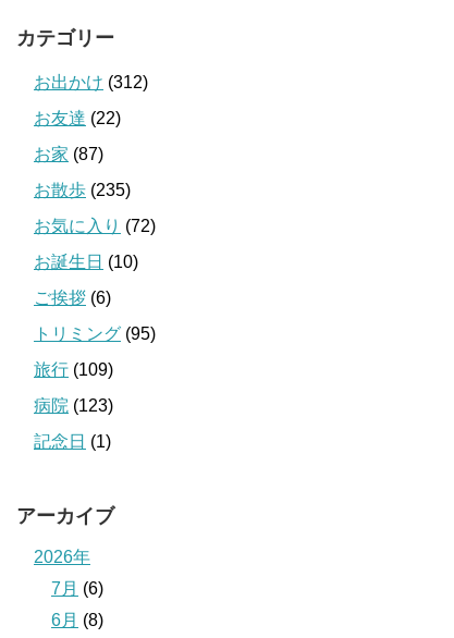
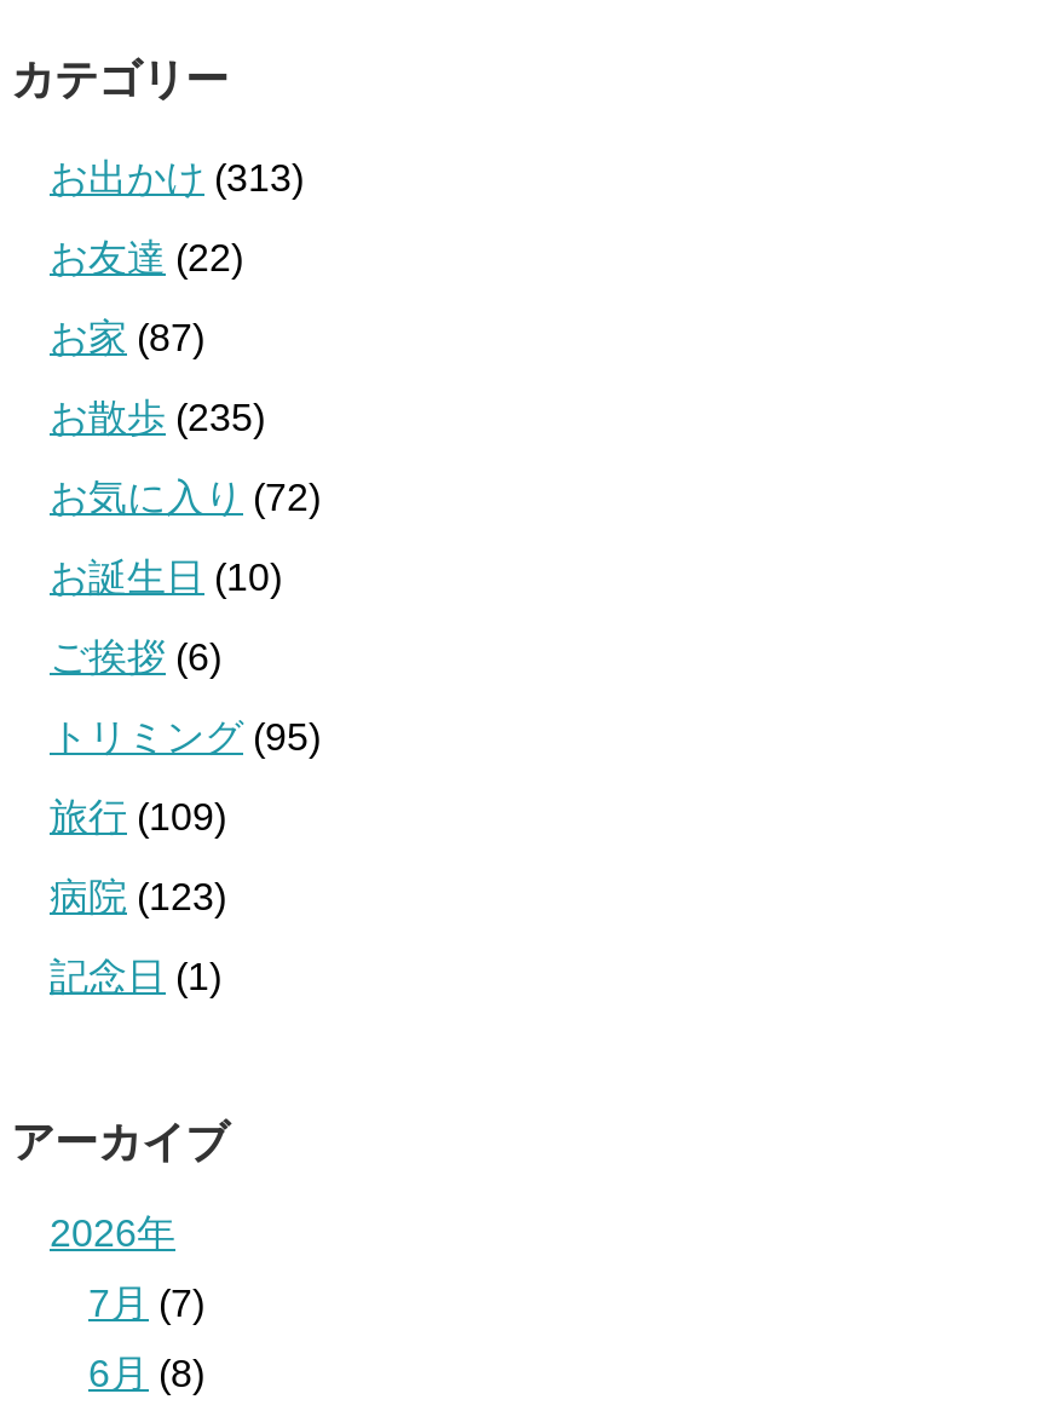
- お出かけ(312)
+ お出かけ(313)

- 7月(6)
+ 7月(7)
